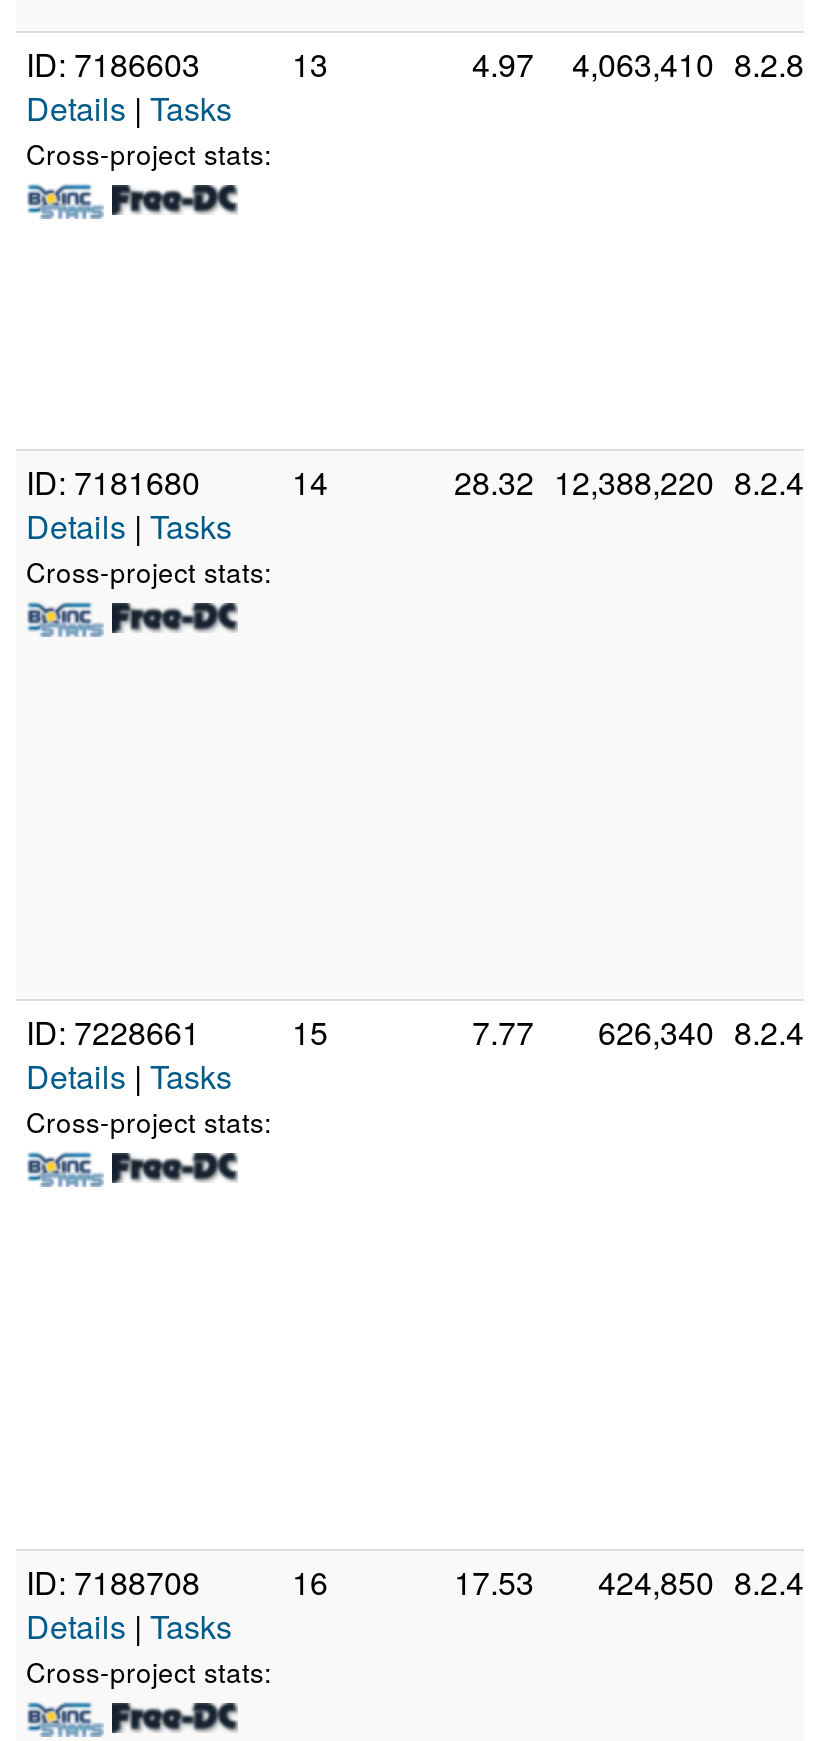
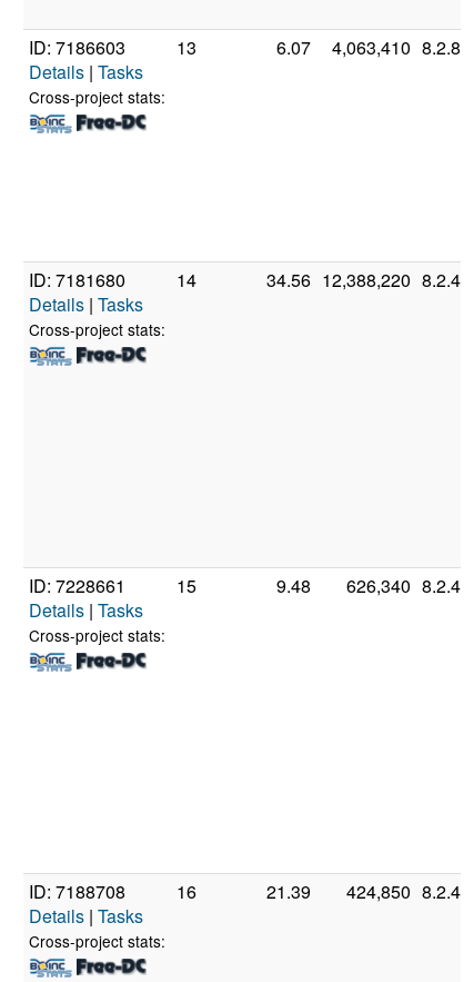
- 4.97 4,063,410 8.2.8
+ 6.07 4,063,410 8.2.8

- 28.32 12,388,220 8.2.4
+ 34.56 12,388,220 8.2.4

- 7.77 626,340 8.2.4
+ 9.48 626,340 8.2.4

- 17.53 424,850 8.2.4
+ 21.39 424,850 8.2.4
